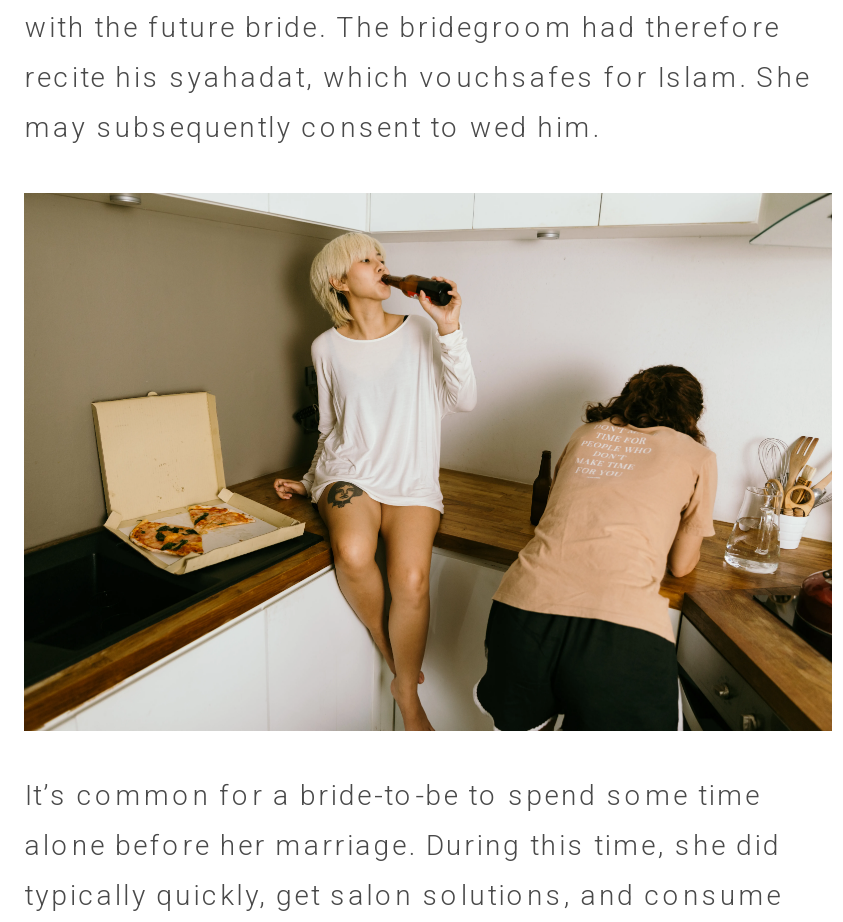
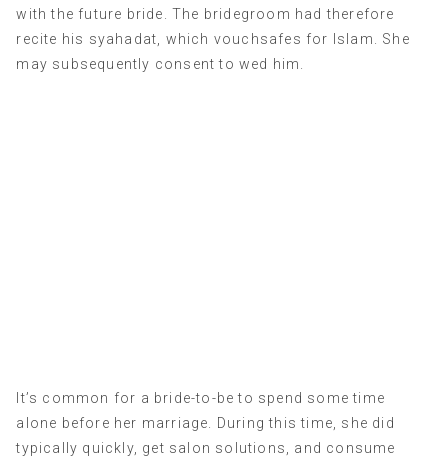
- [image]
